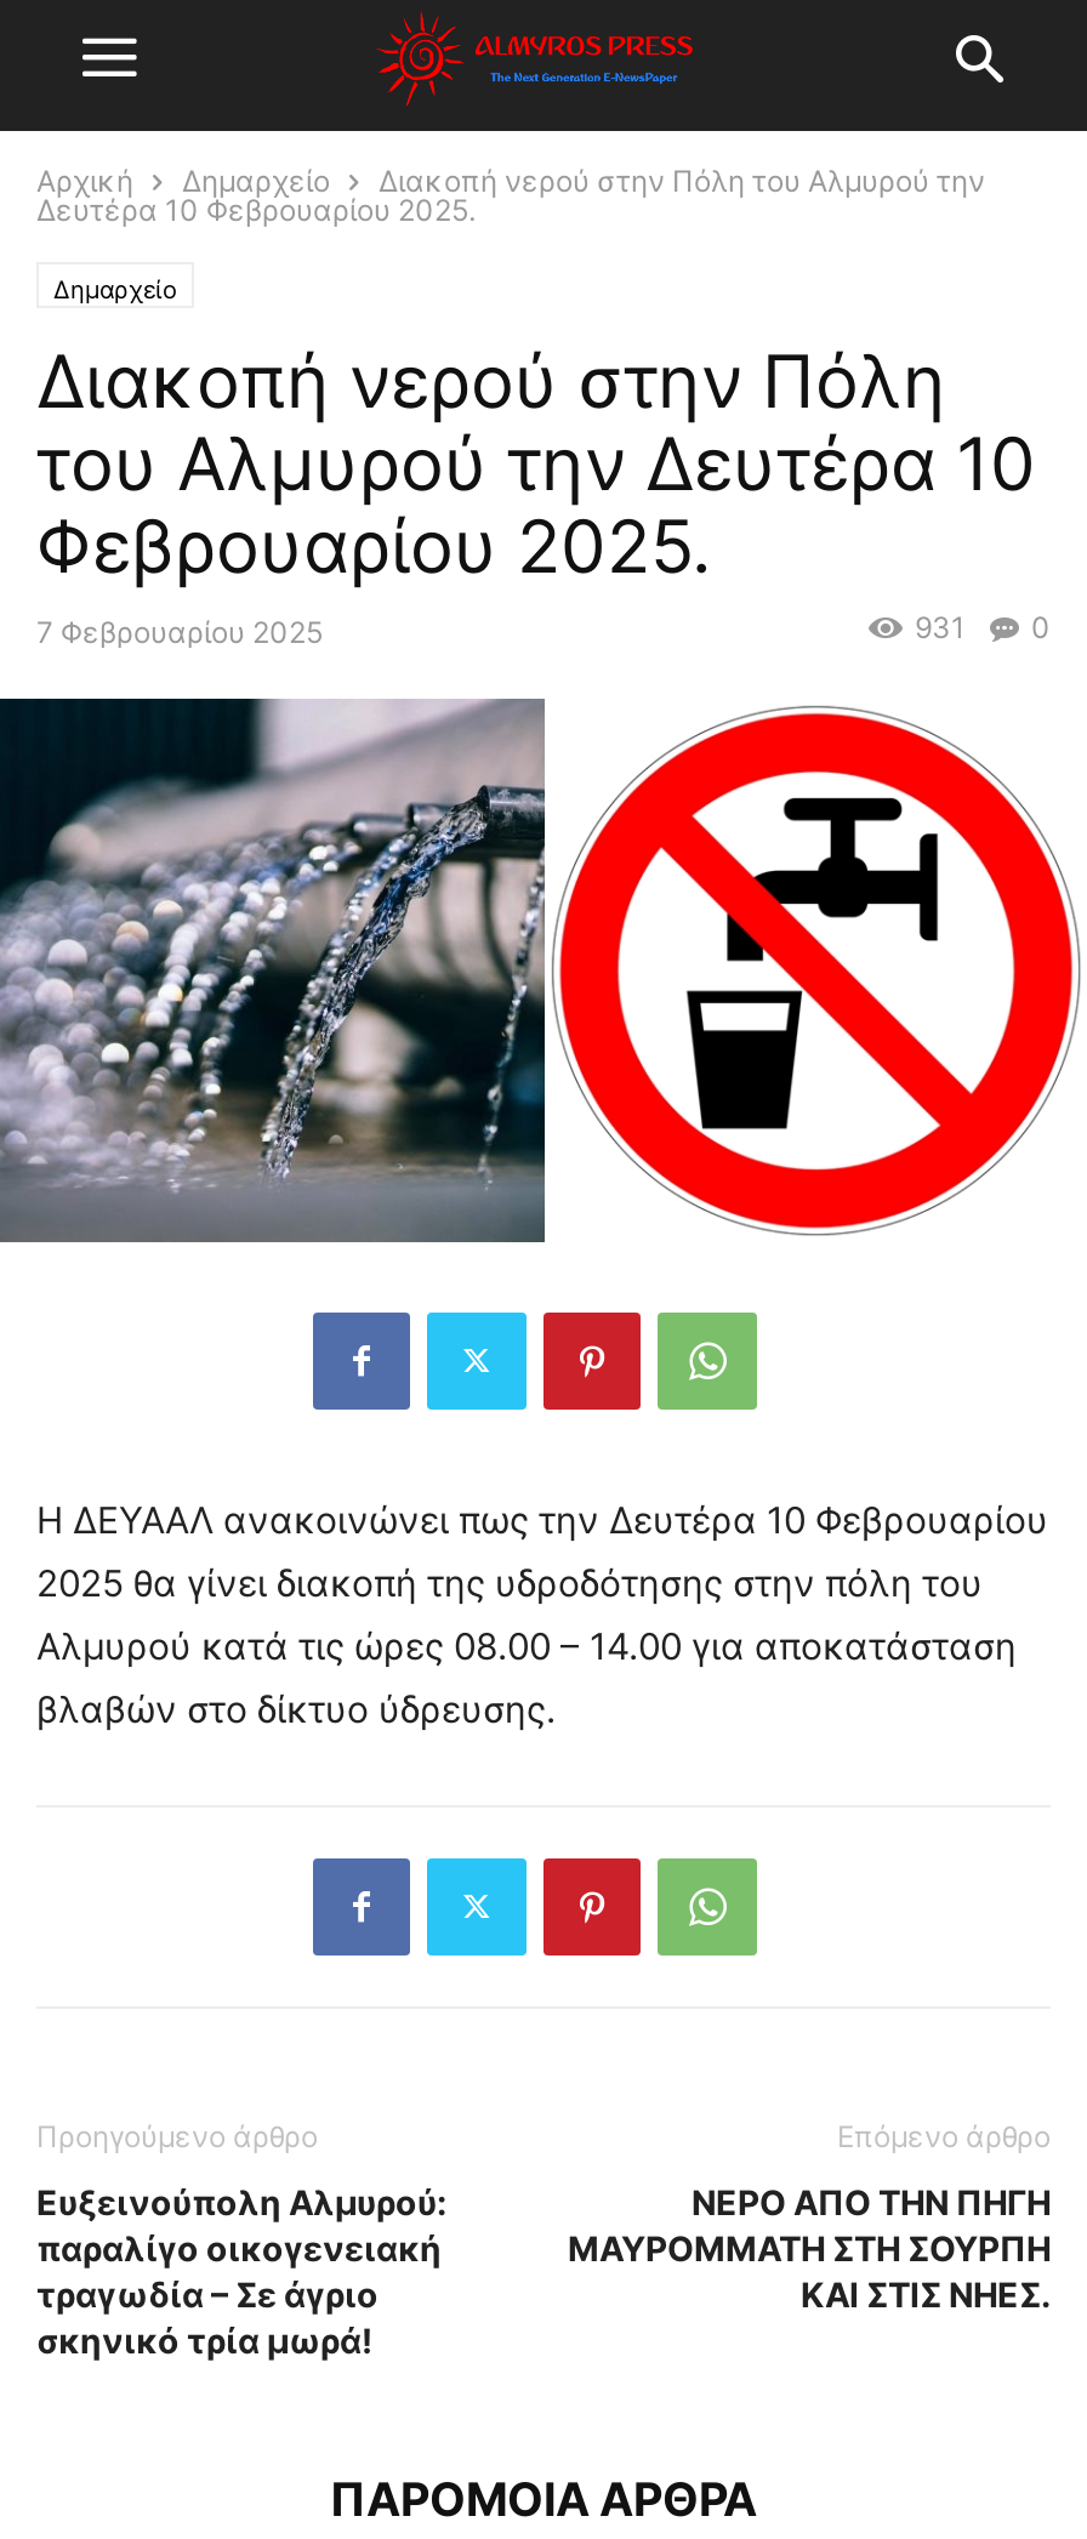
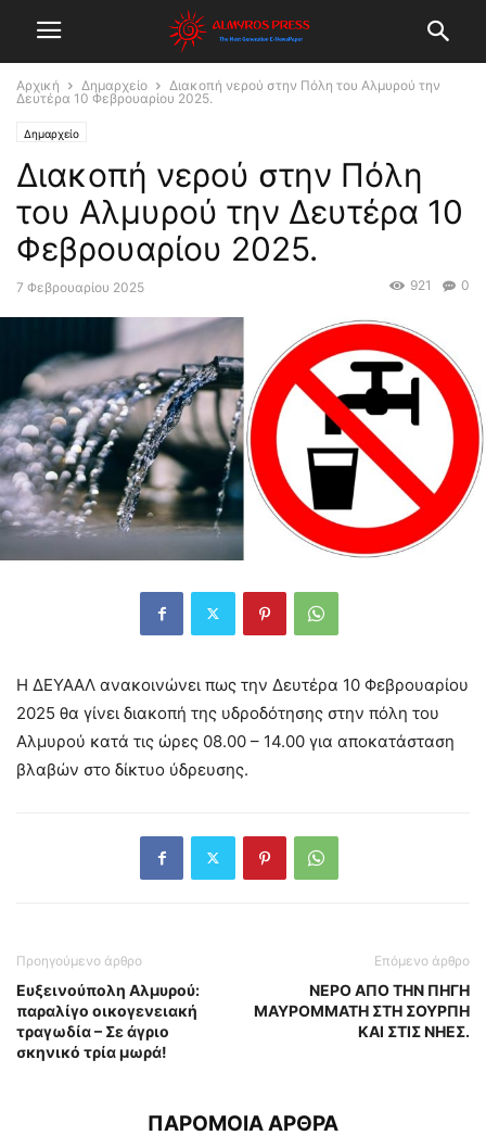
- 931 0
+ 921 0
